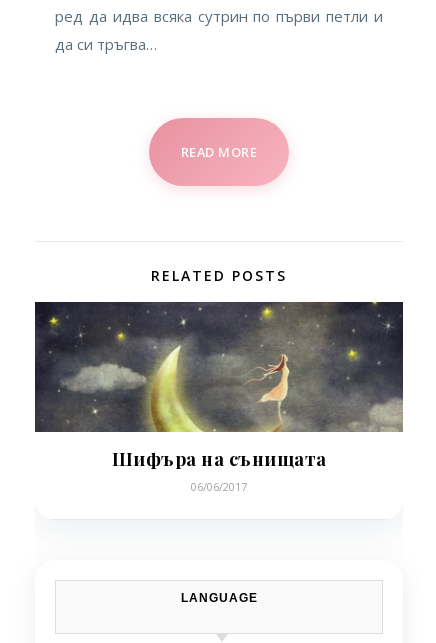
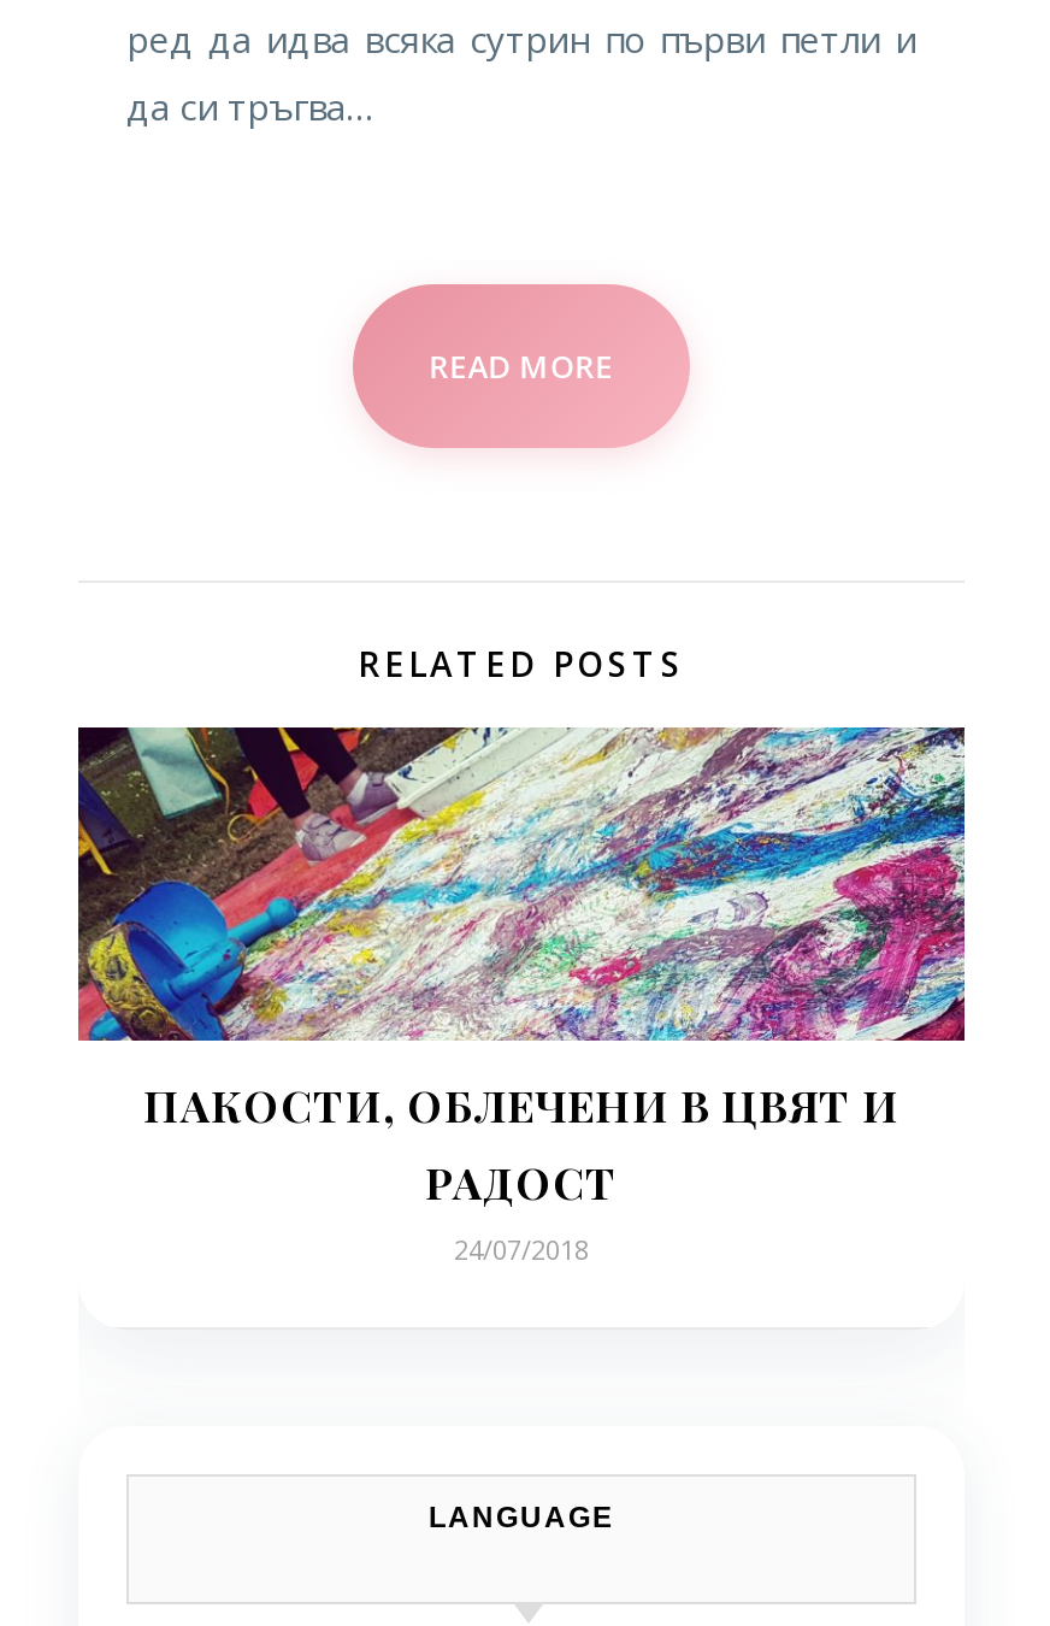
- [image]
- Шифъра на сънищата
- 06/06/2017
+ [image]
+ ПАКОСТИ, ОБЛЕЧЕНИ В ЦВЯТ И
+ РАДОСТ
+ 24/07/2018
